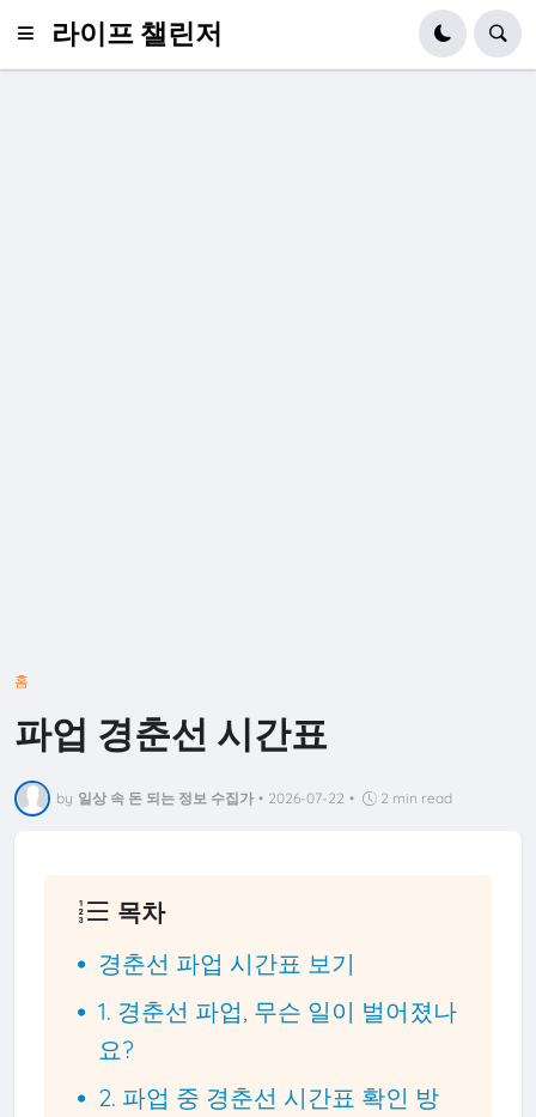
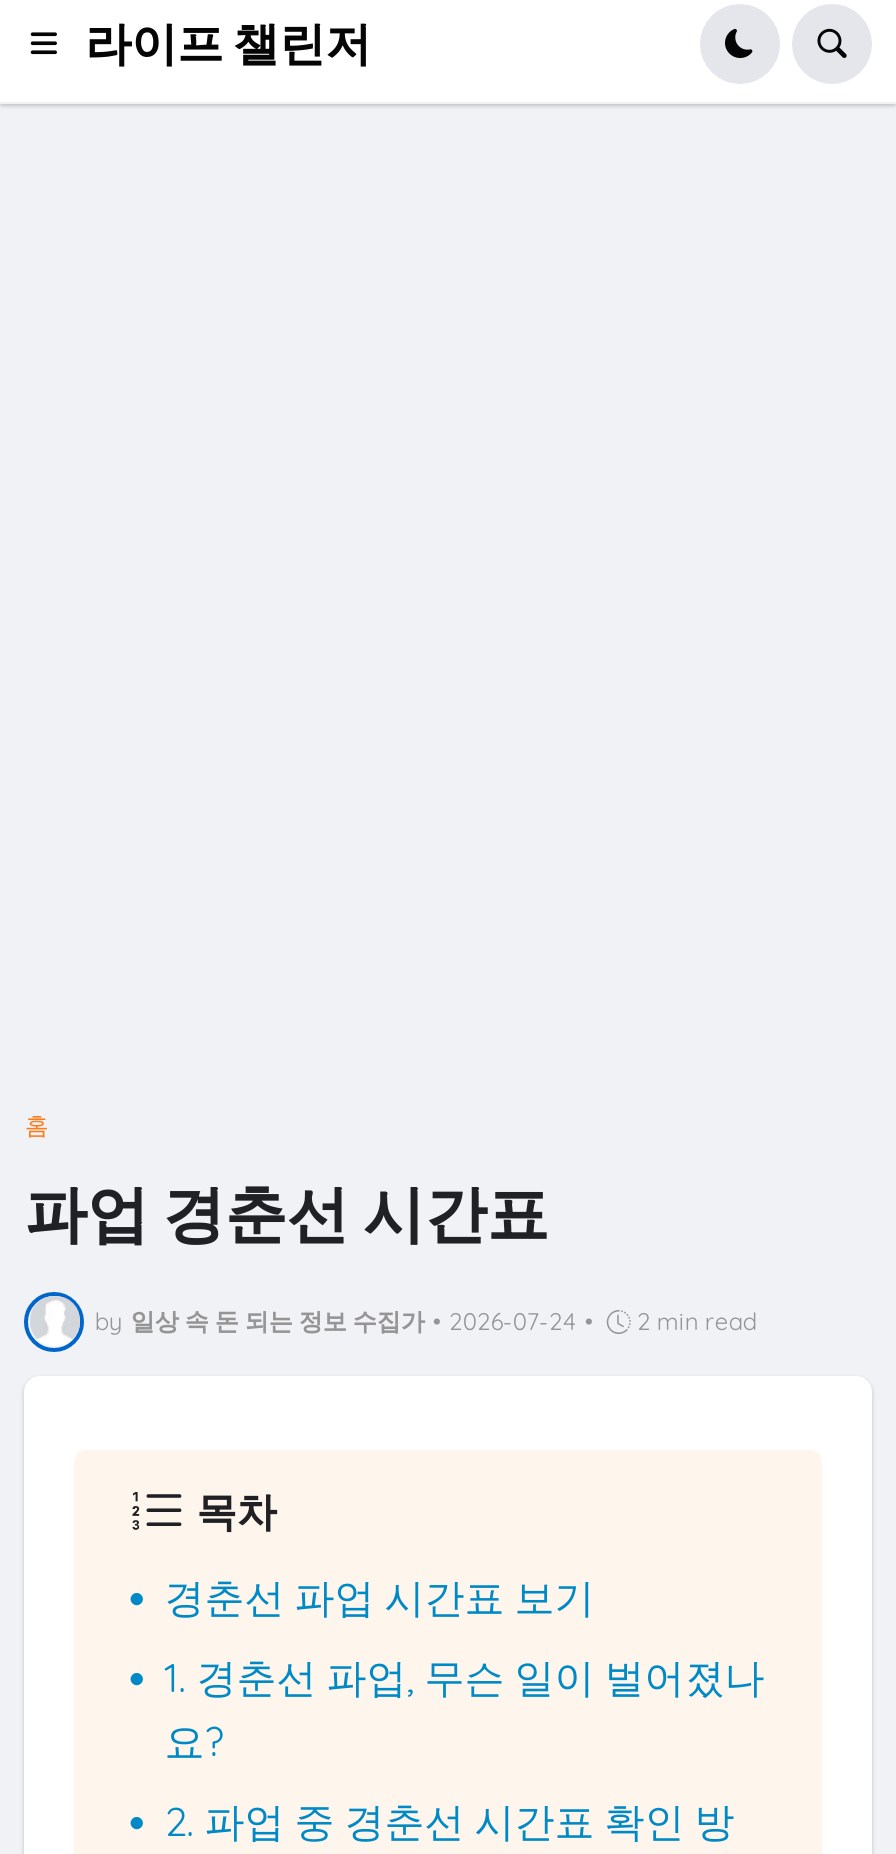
- by 일상 속 돈 되는 정보 수집가 • 2026-07-22 •
+ by 일상 속 돈 되는 정보 수집가 • 2026-07-24 •
